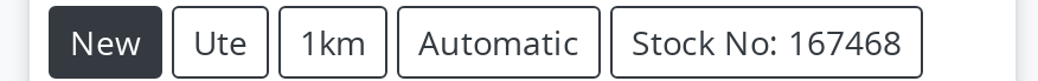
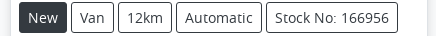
- Ute
- 1km
+ Van
+ 12km

- Stock No: 167468
+ Stock No: 166956
